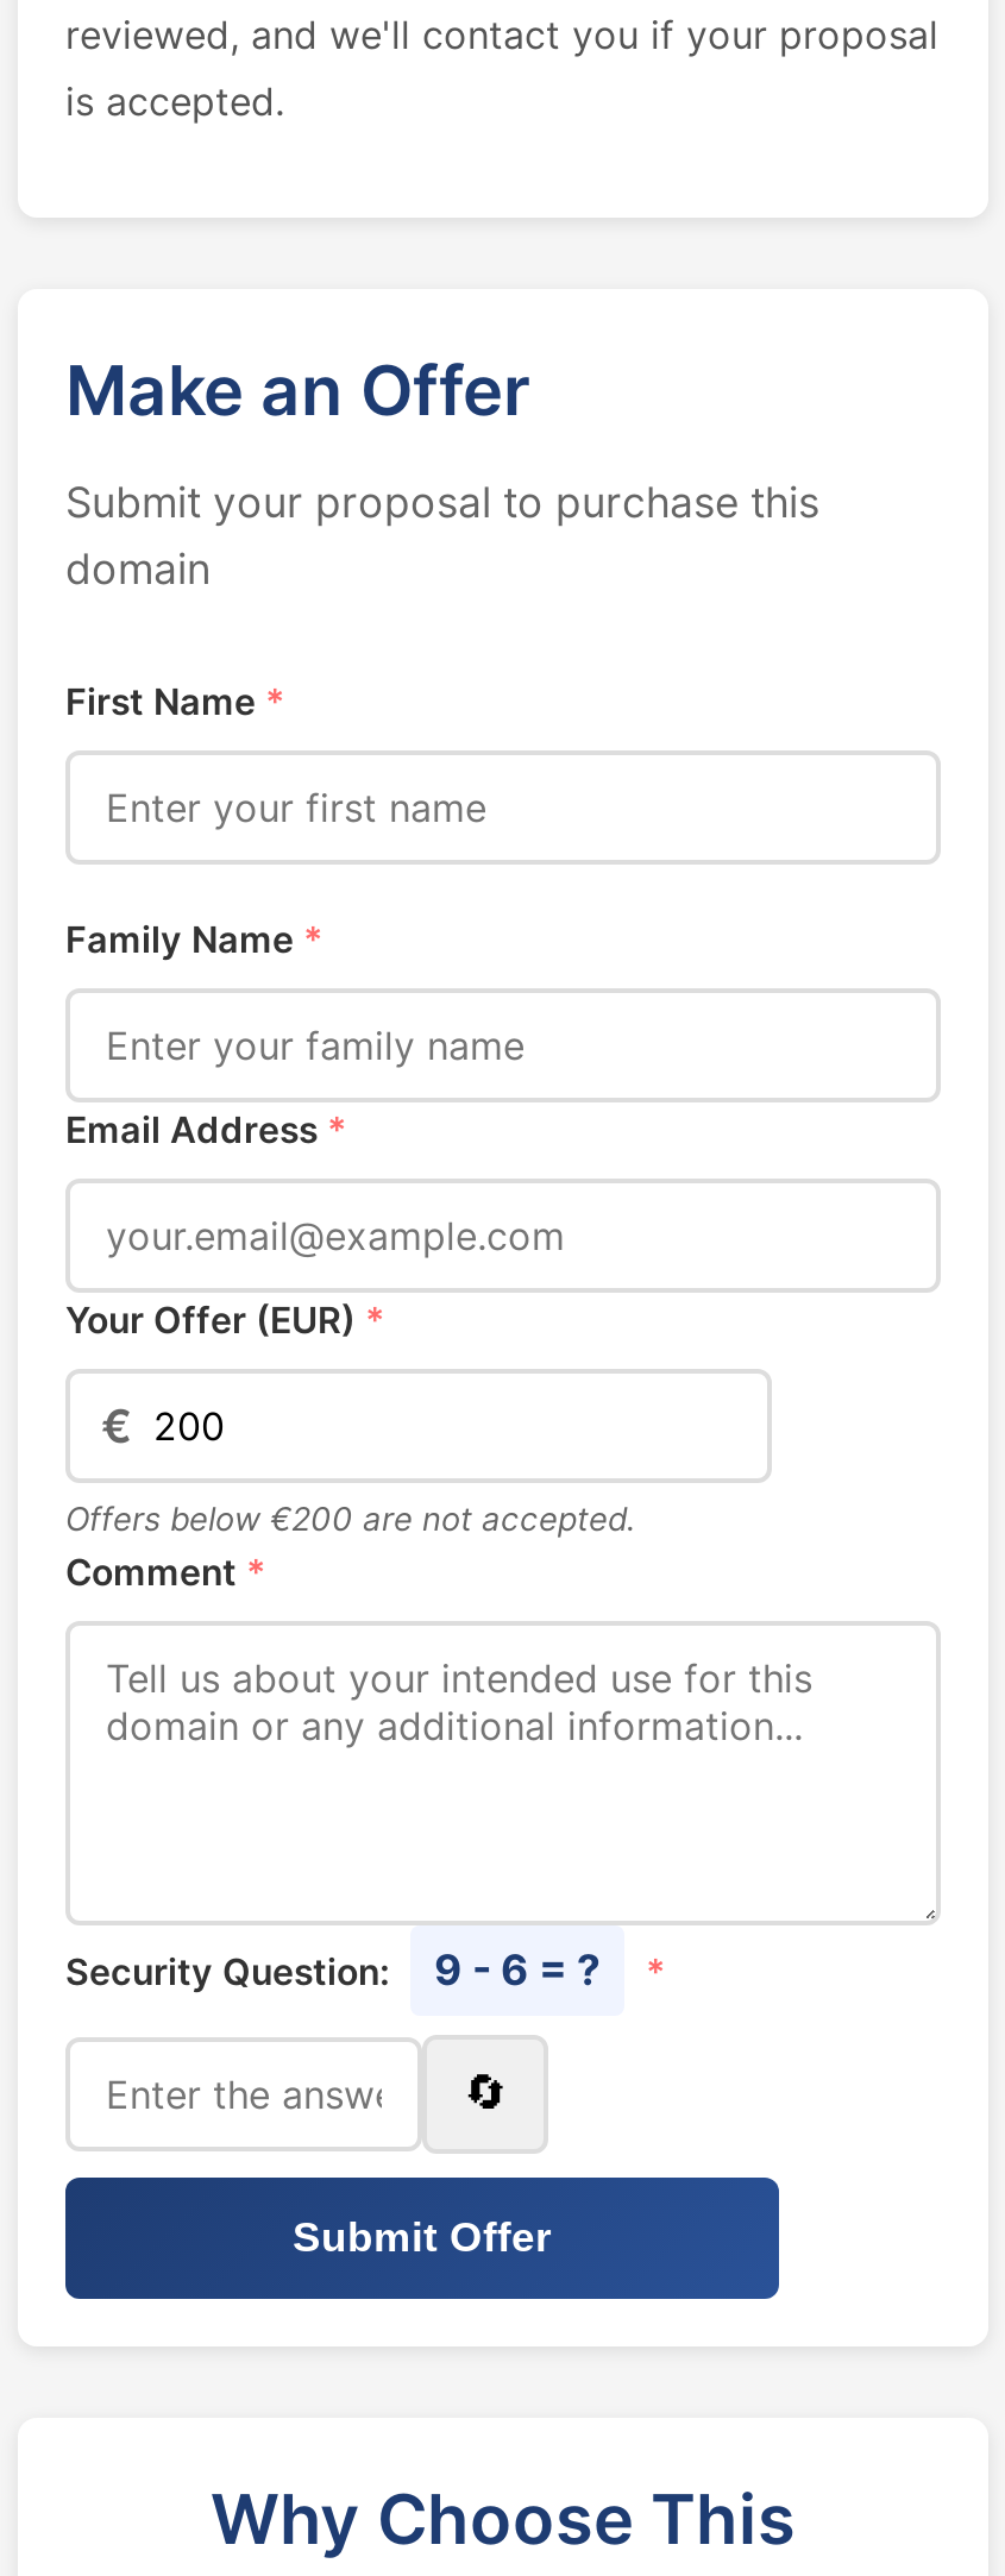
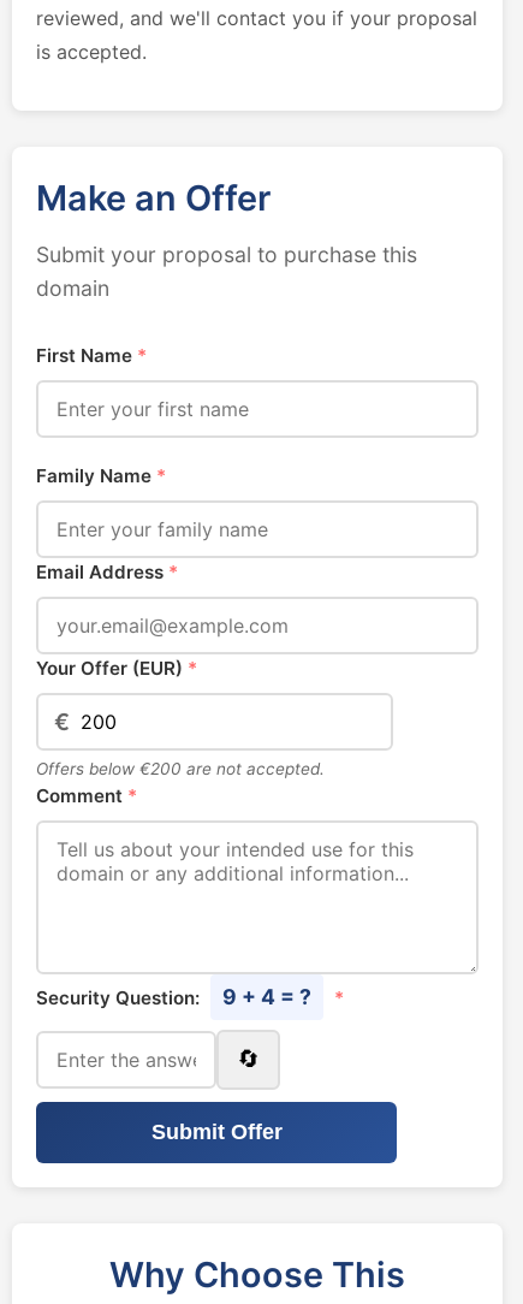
- 9 - 6 = ?
+ 9 + 4 = ?
